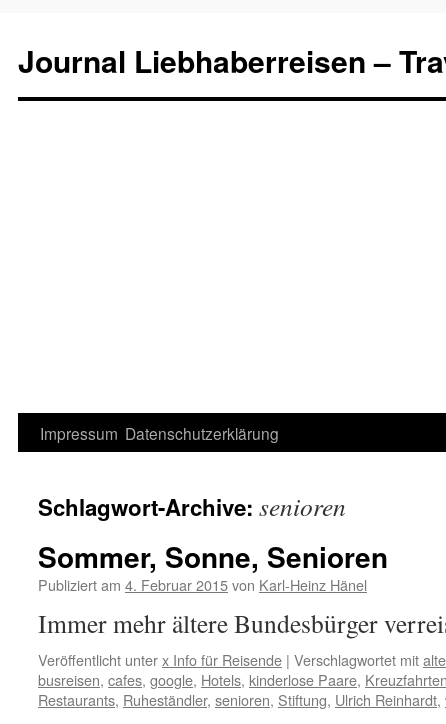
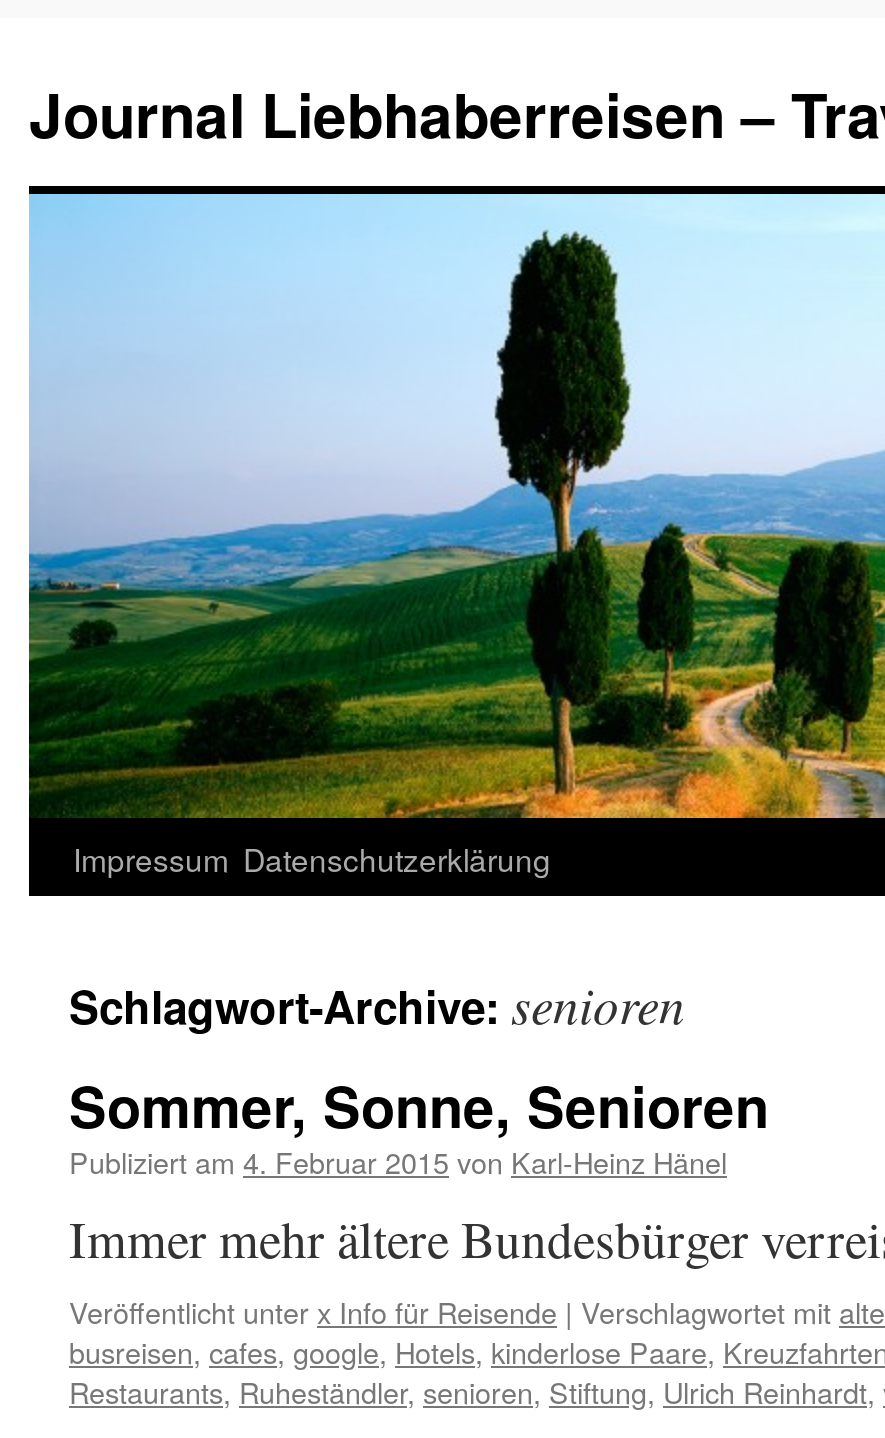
+ [image]
